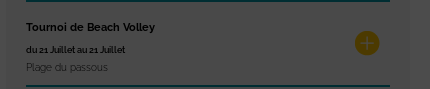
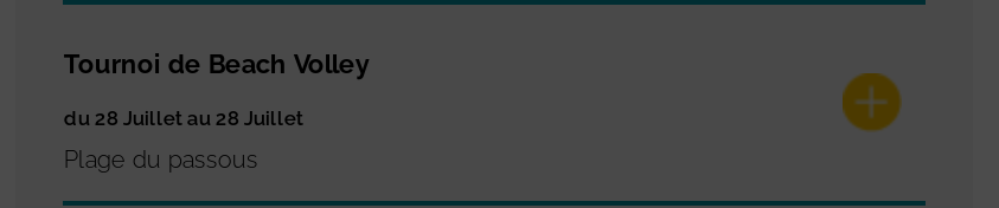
- du 21 Juillet au 21 Juillet
+ du 28 Juillet au 28 Juillet
